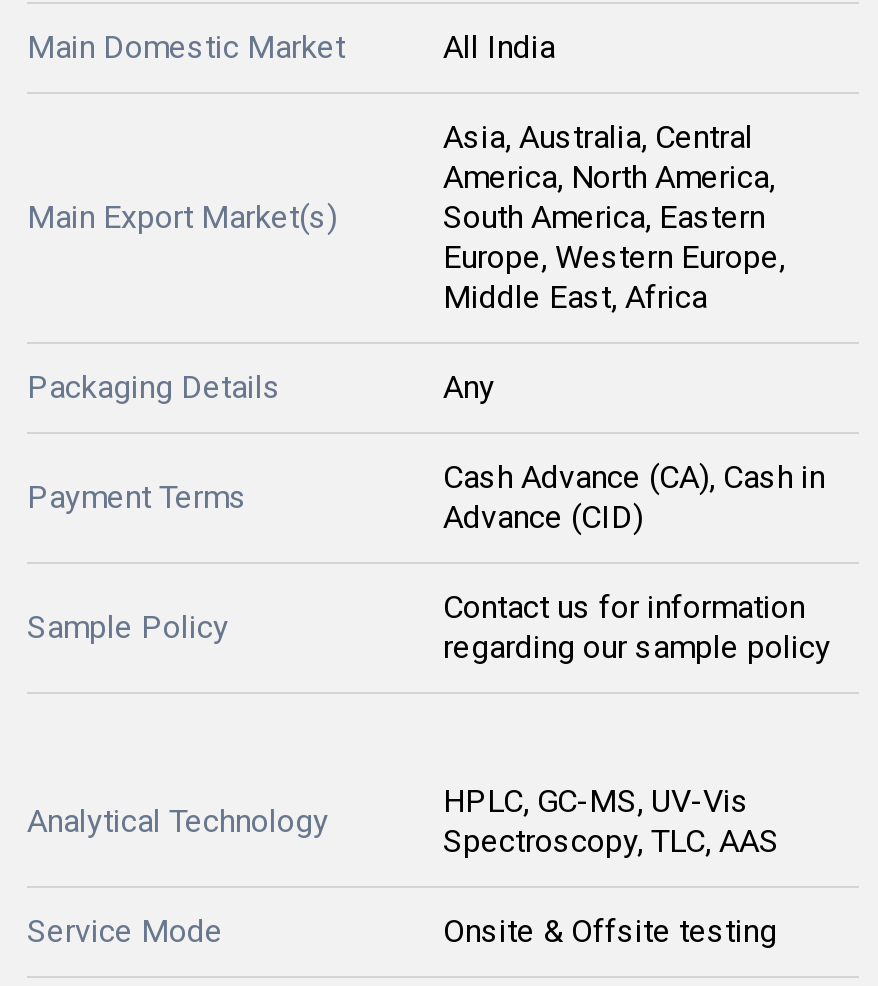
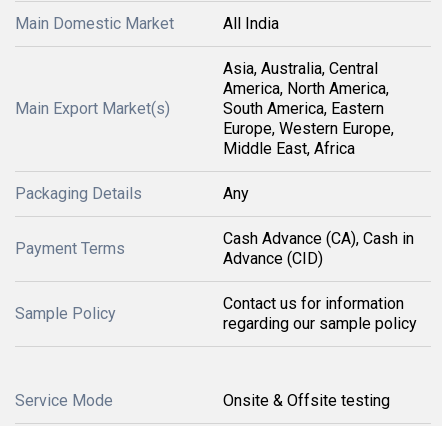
- HPLC, GC-MS, UV-Vis
- Spectroscopy, TLC, AAS

- Analytical Technology
